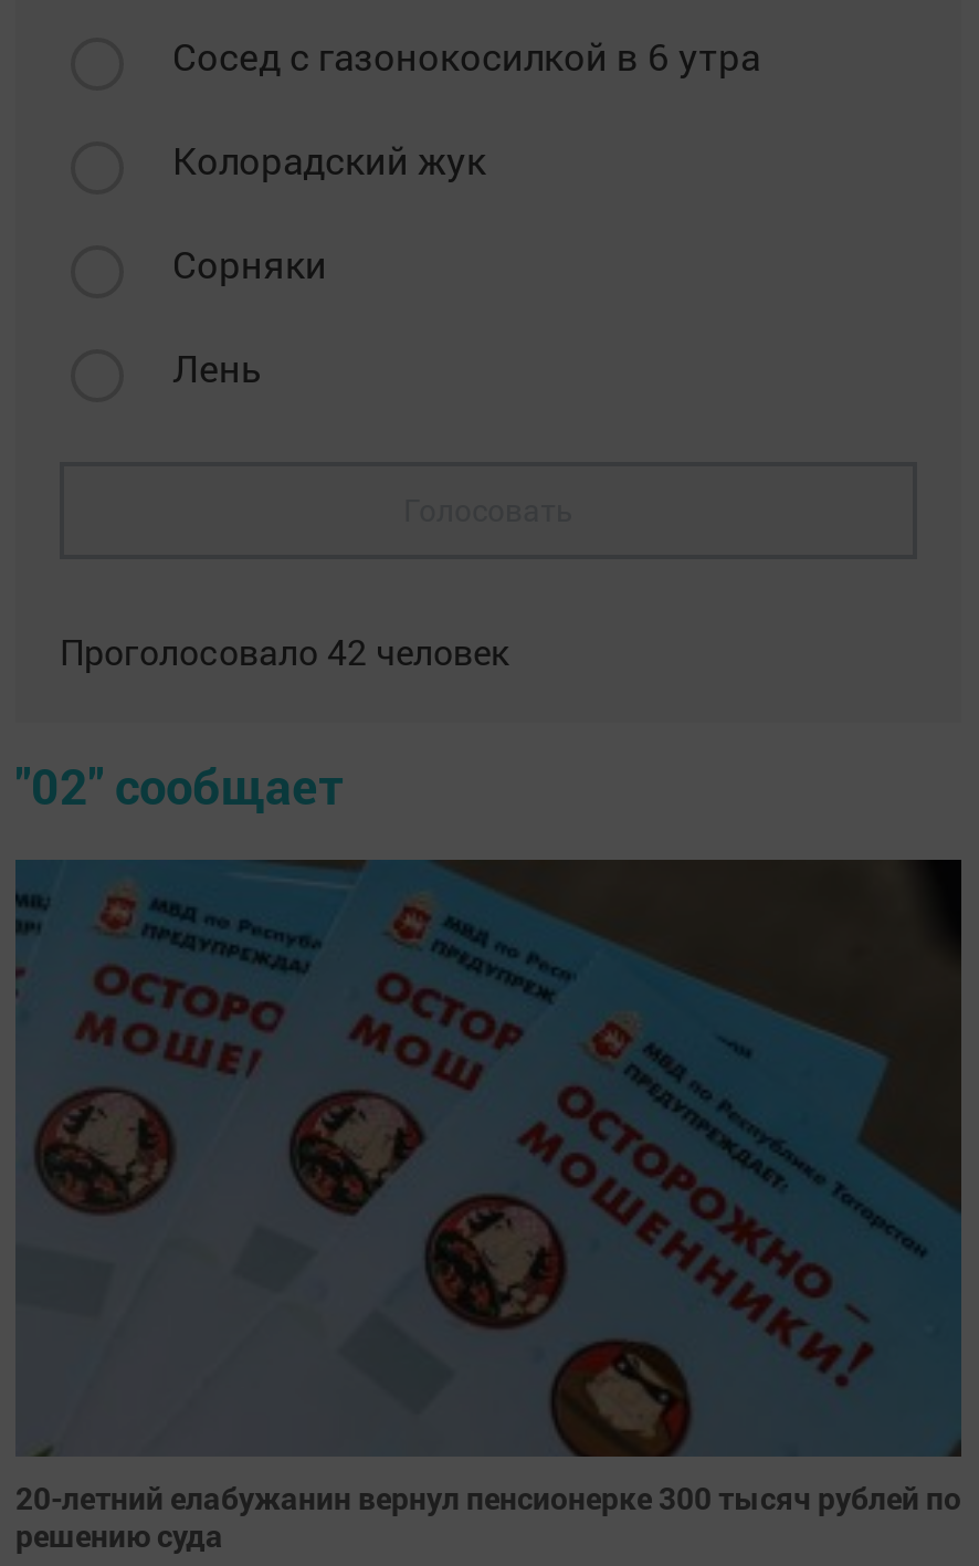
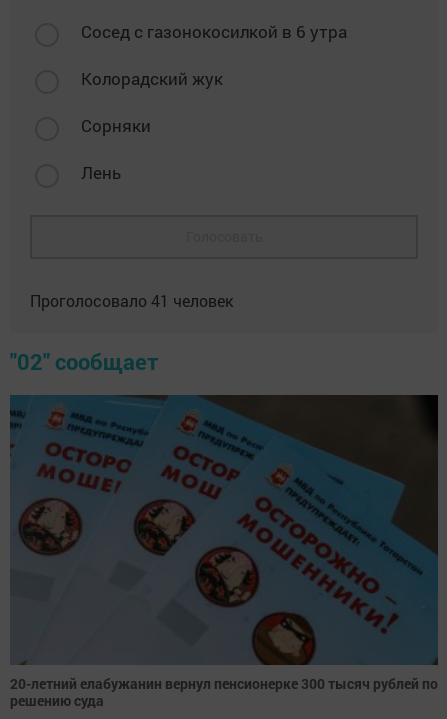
- Проголосовало 42 человек
+ Проголосовало 41 человек
